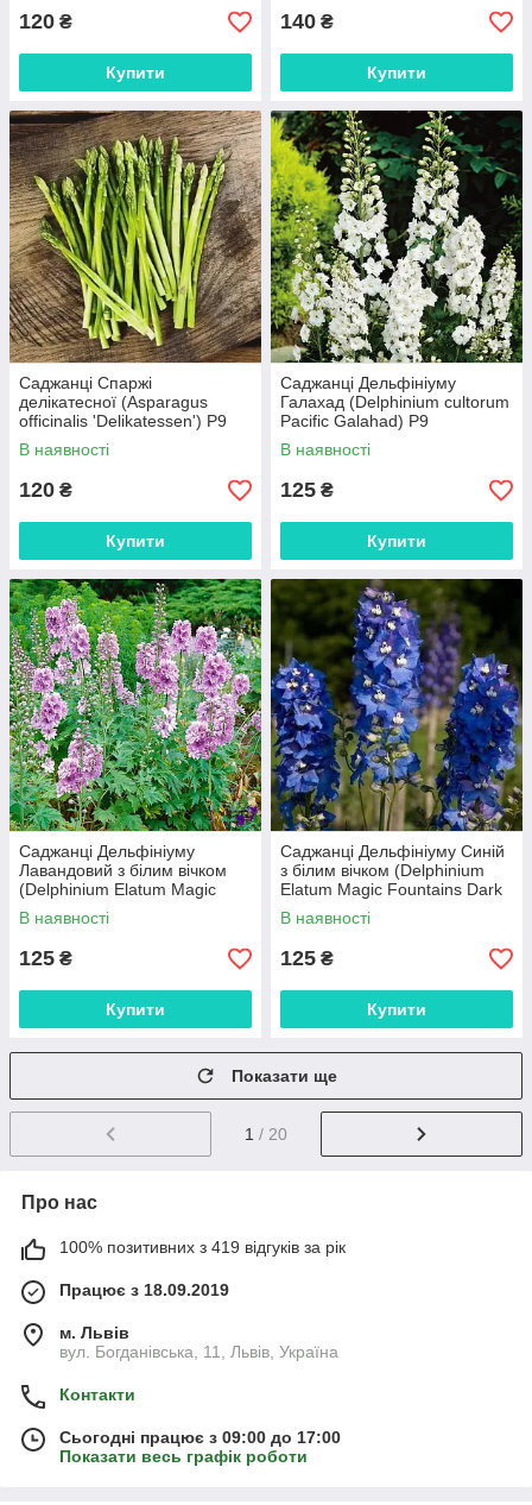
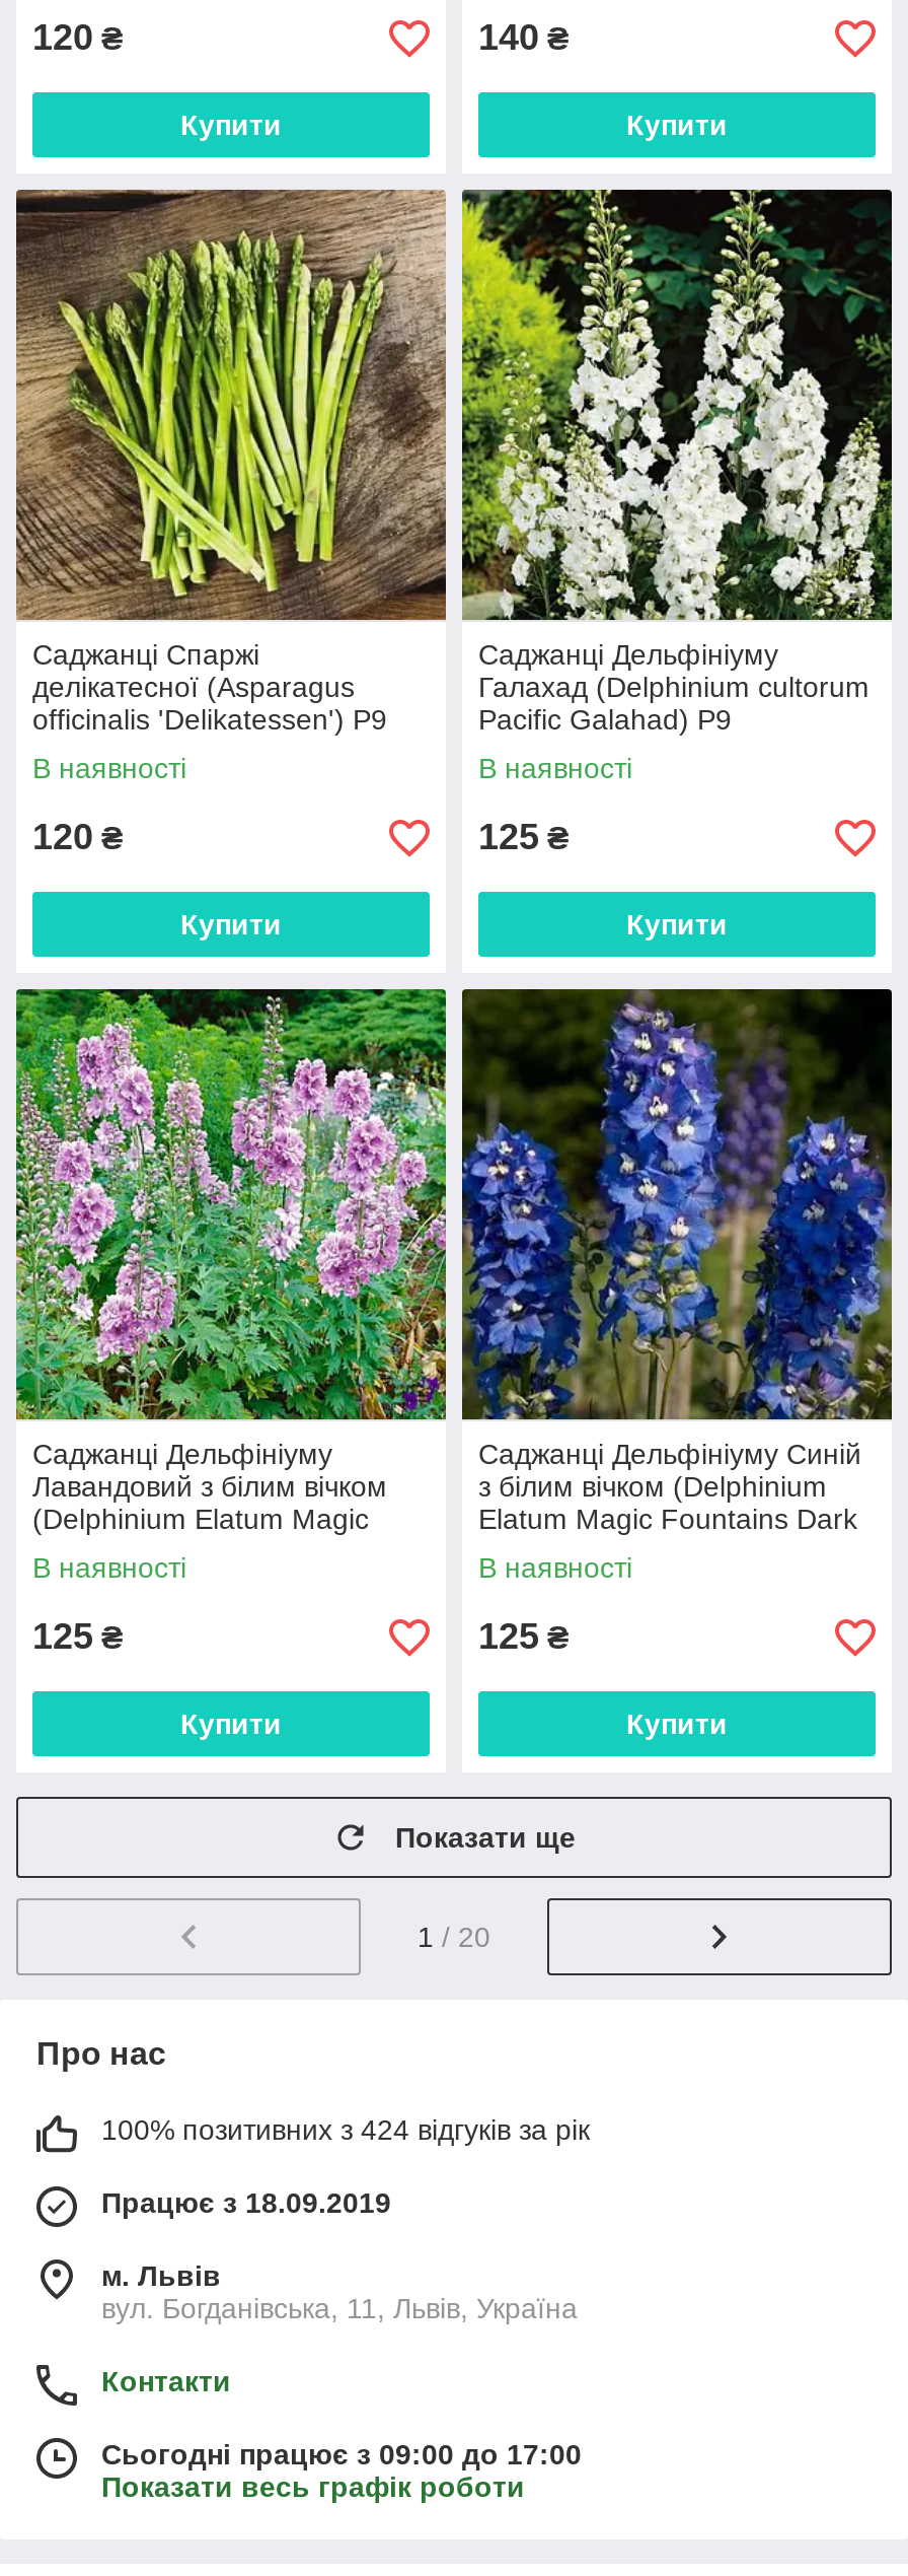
- 100% позитивних з 419 відгуків за рік
+ 100% позитивних з 424 відгуків за рік
